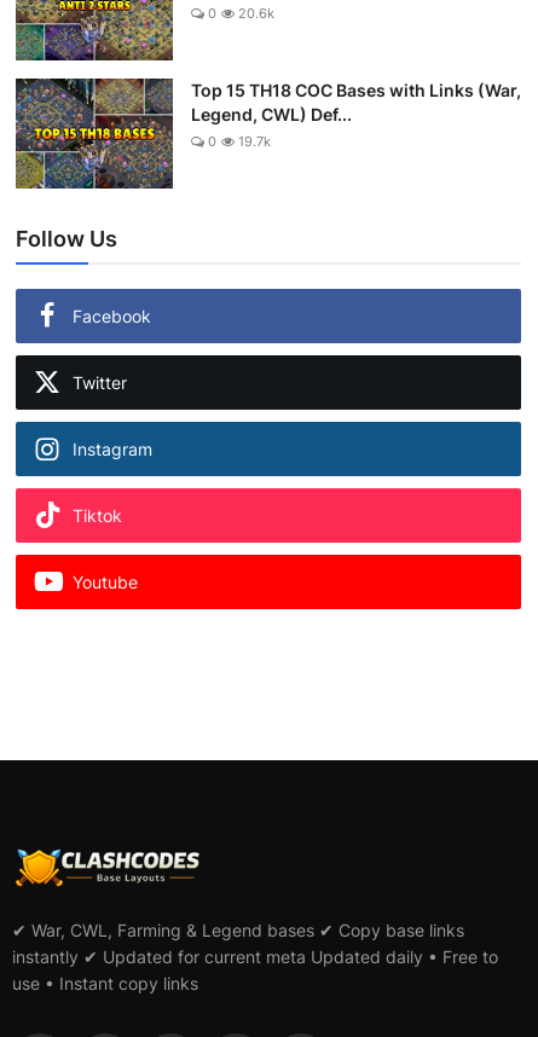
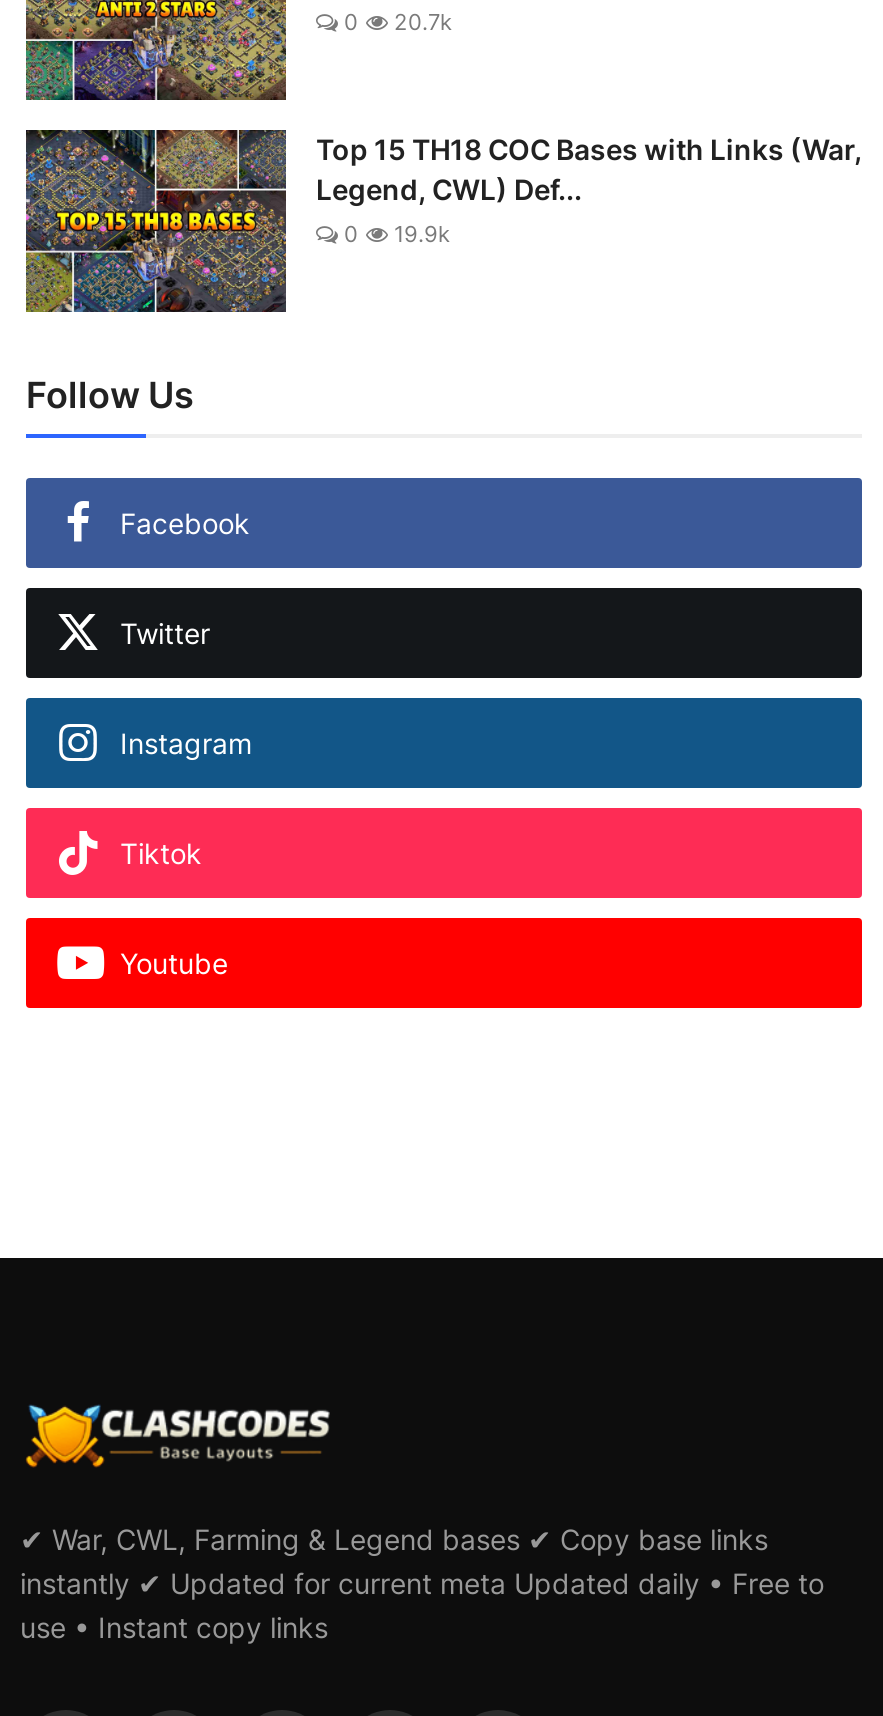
- 0 20.6k
+ 0 20.7k

- 0 19.7k
+ 0 19.9k
